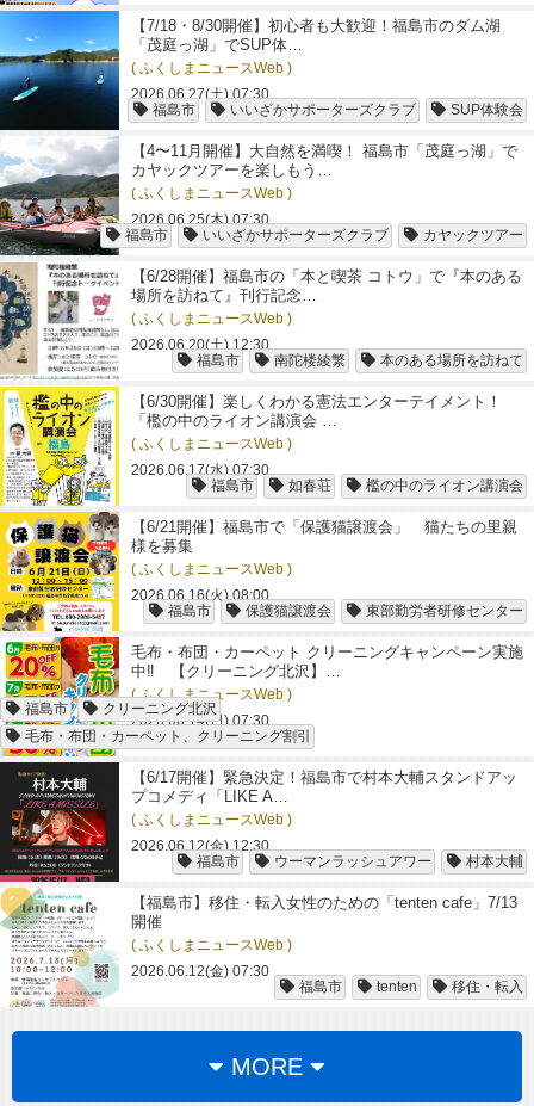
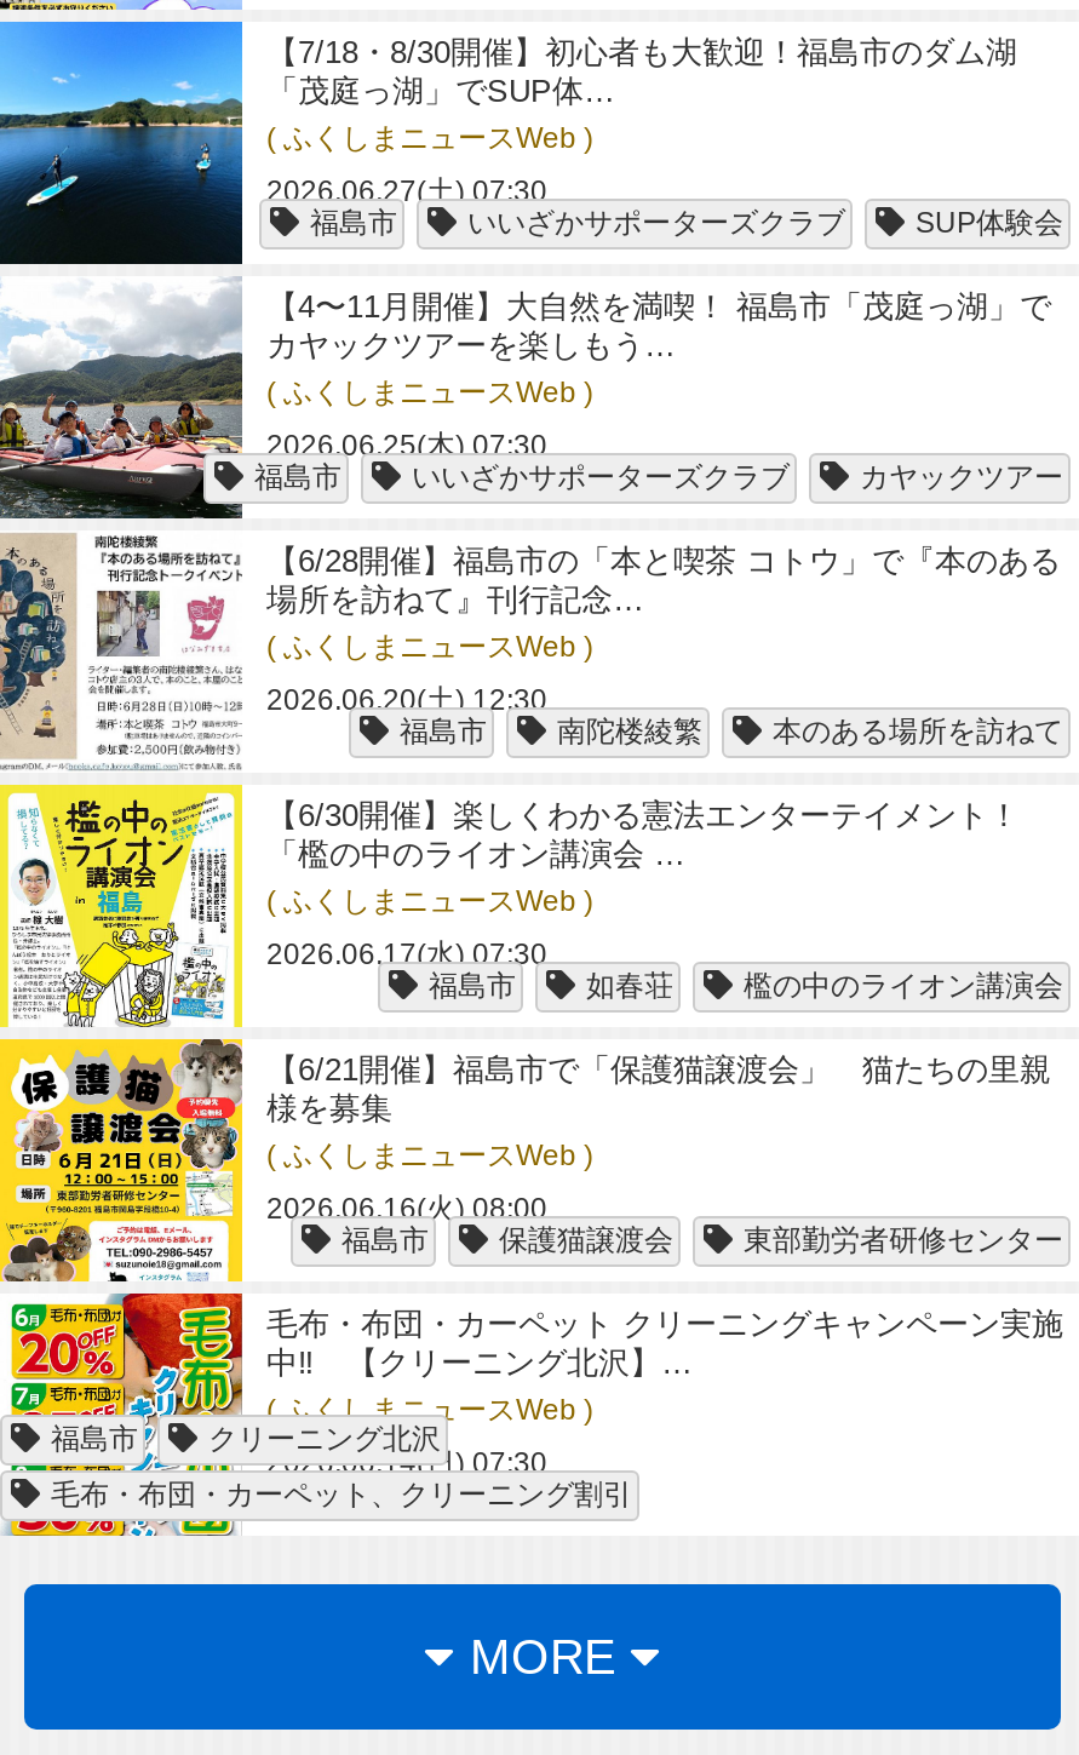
- [image]
- 【6/17開催】緊急決定！福島市で村本大輔スタンドアッ
- プコメディ「LIKE A…
- ( ふくしまニュースWeb )
- 2026.06.12(金) 12:30
- 福島市
- ウーマンラッシュアワー
- 村本大輔
- 【福島市】移住・転入女性のための「tenten cafe」7/13
- 開催
- ( ふくしまニュースWeb )
- 2026.06.12(金) 07:30
- 福島市
- tenten
- 移住・転入
